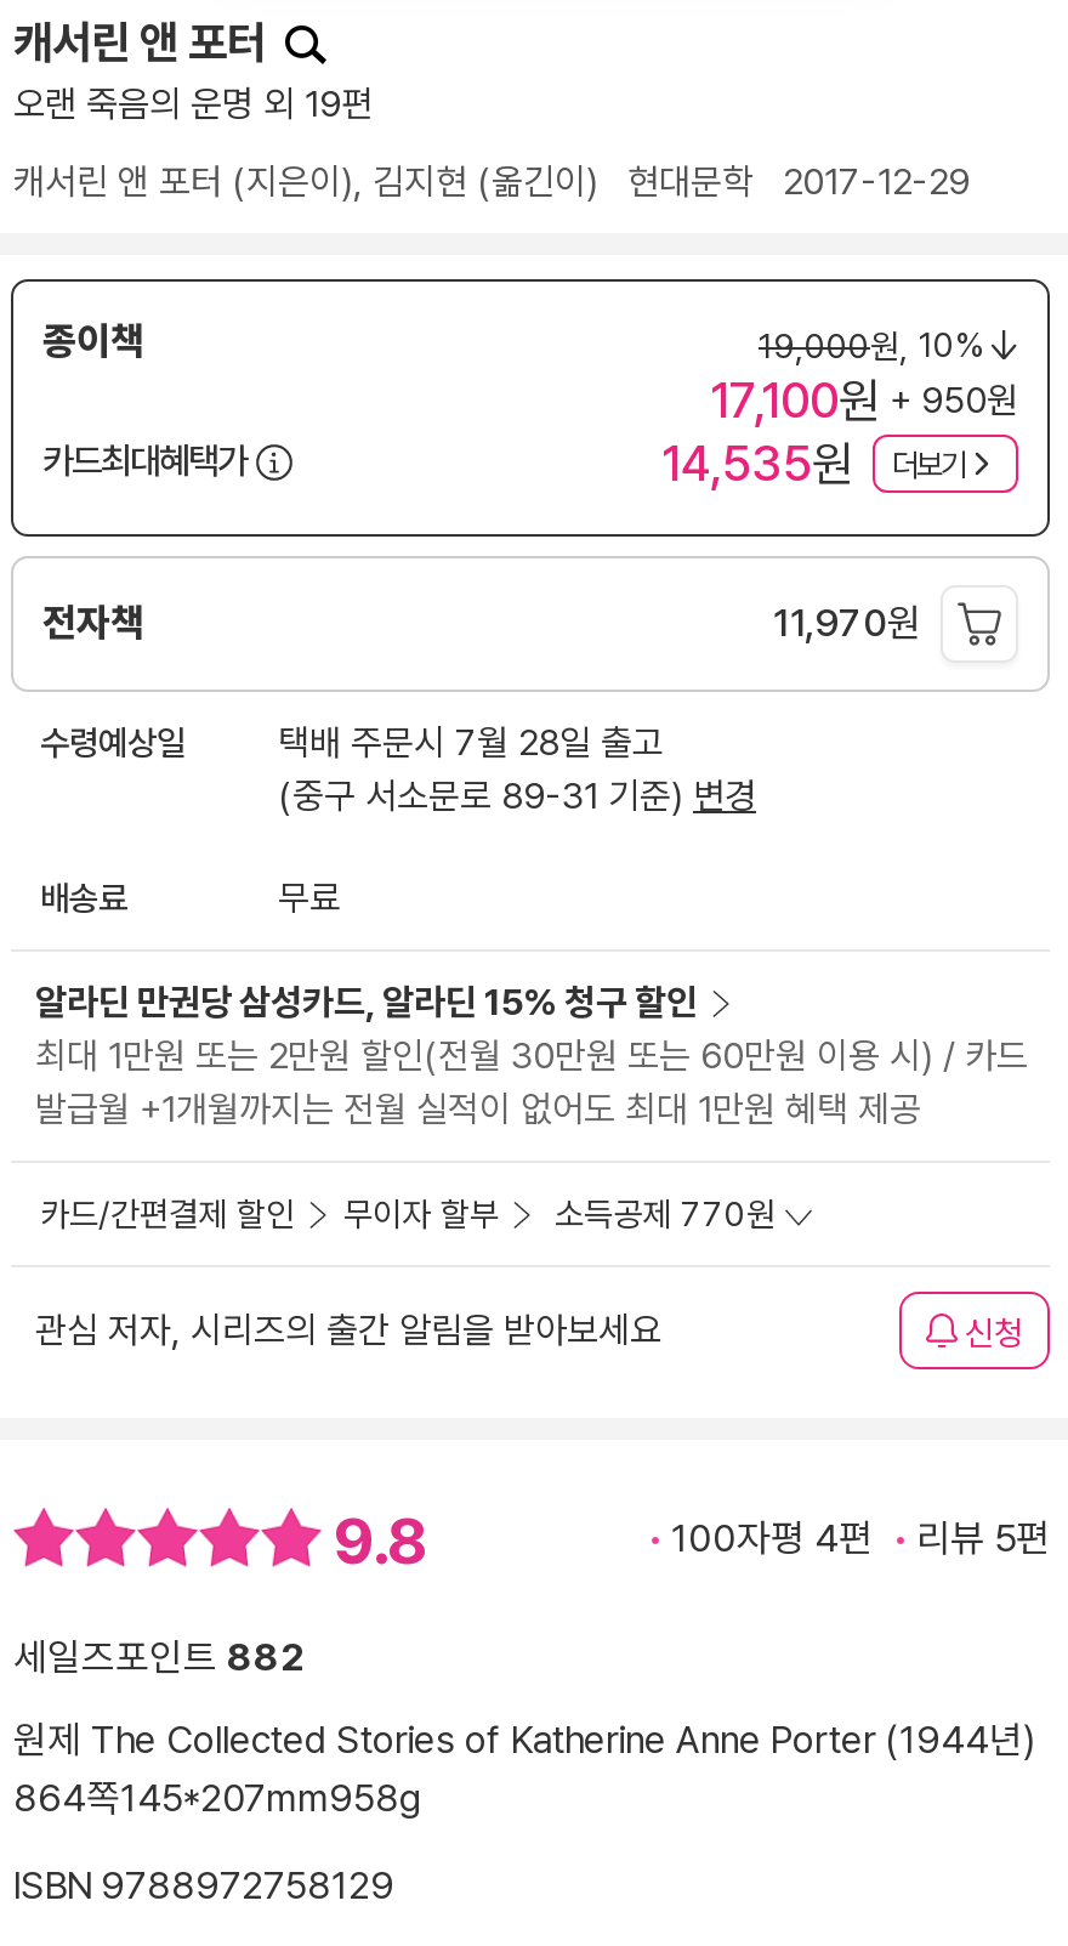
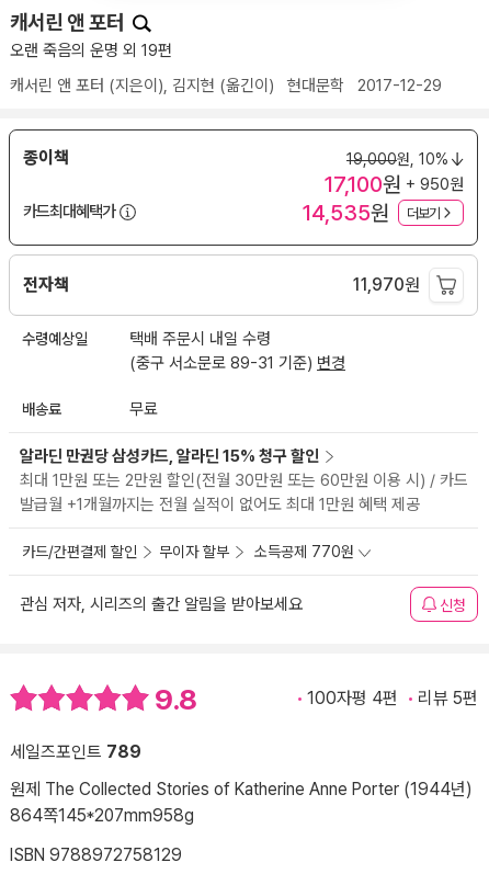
- 택배 주문시 7월 28일 출고
+ 택배 주문시 내일 수령

- 세일즈포인트 882
+ 세일즈포인트 789
